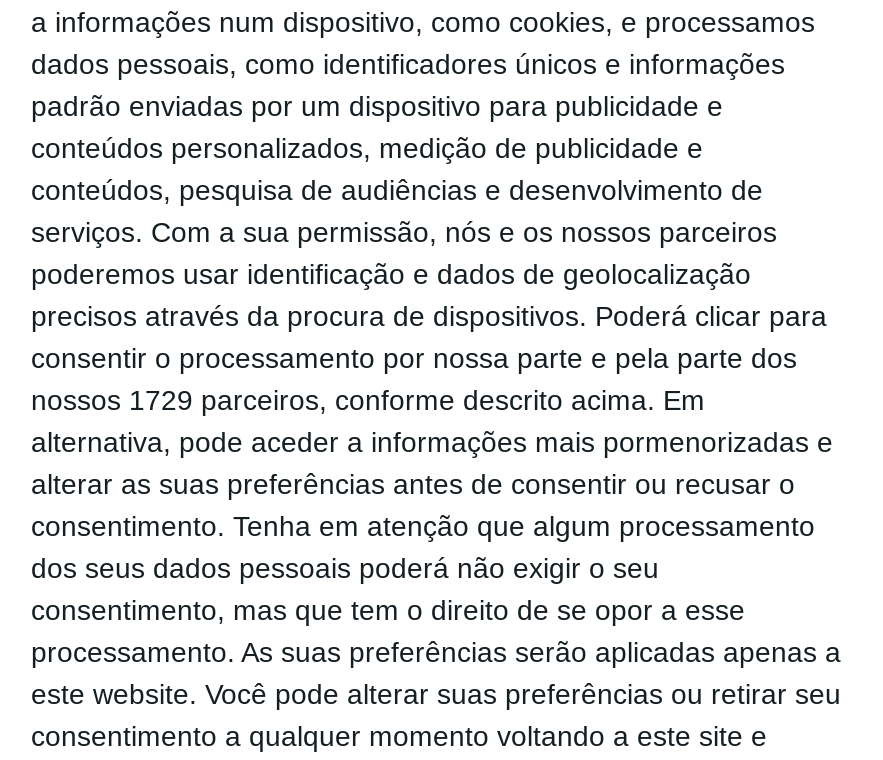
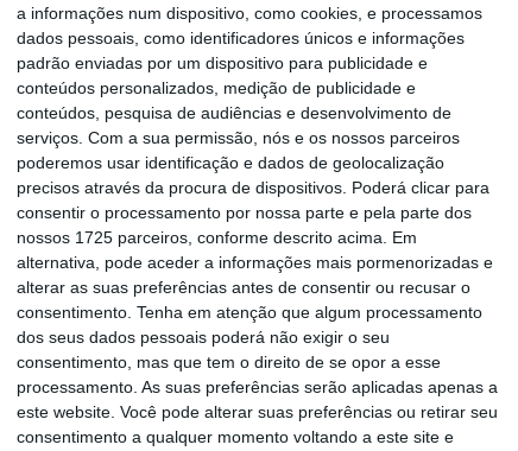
- nossos 1729 parceiros, conforme descrito acima. Em
+ nossos 1725 parceiros, conforme descrito acima. Em
